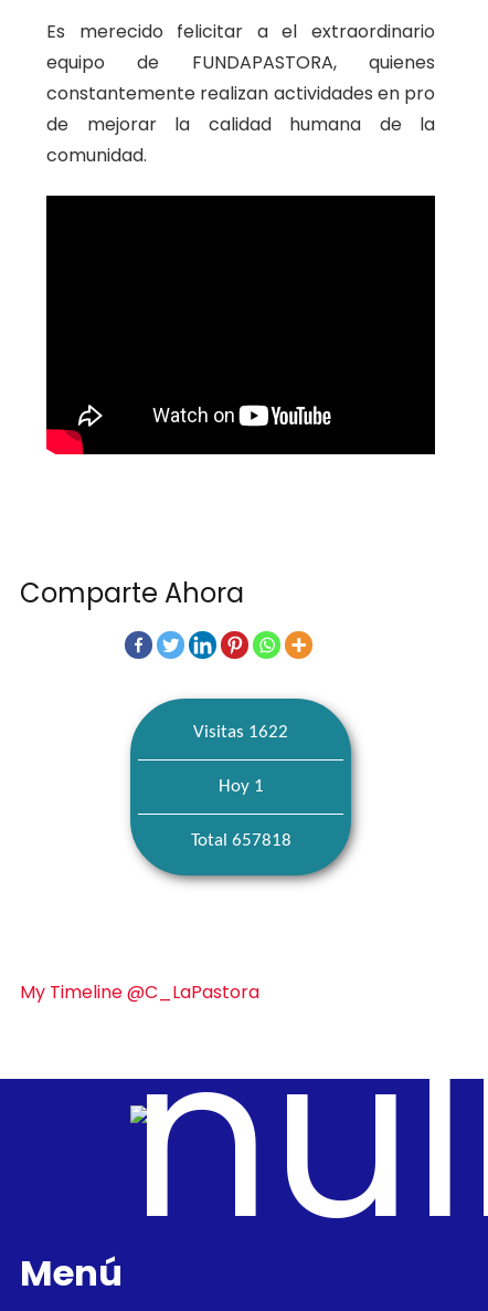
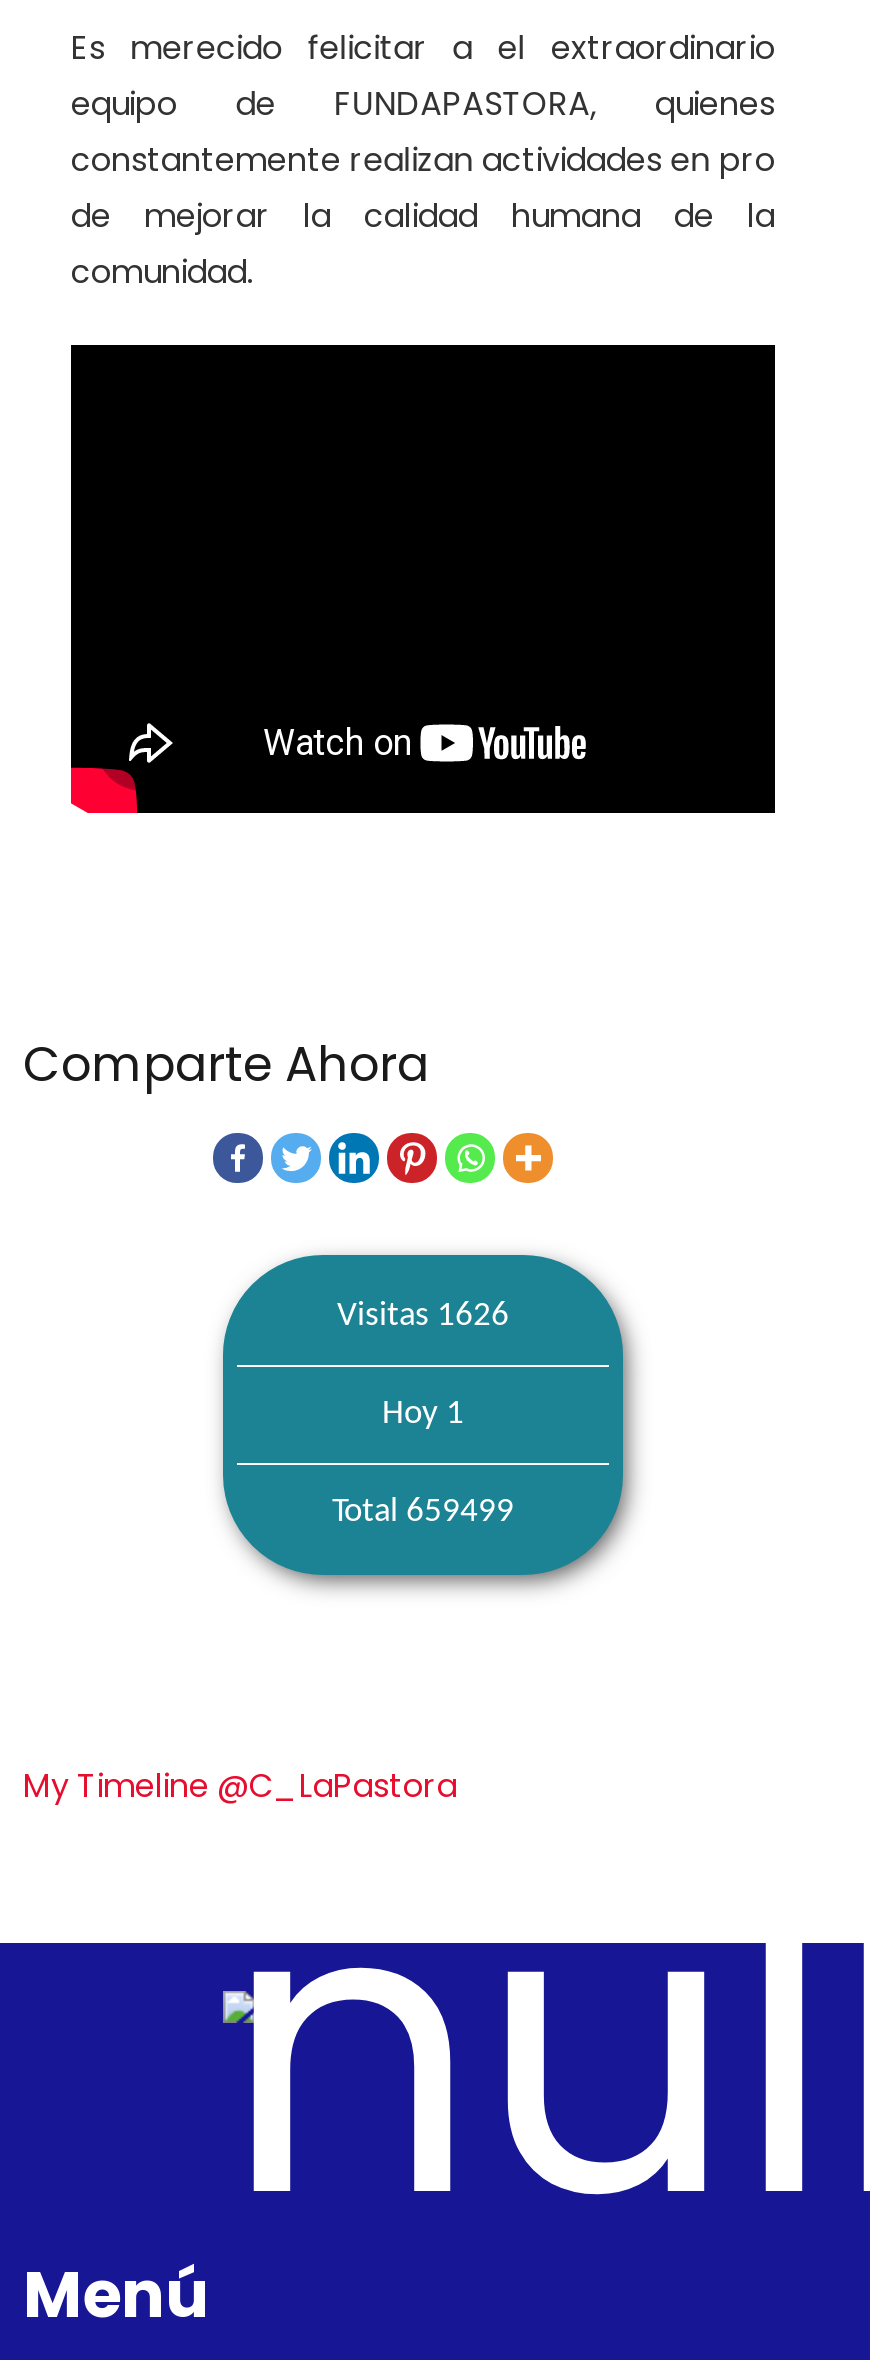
- Visitas 1622
+ Visitas 1626

- Total 657818
+ Total 659499
